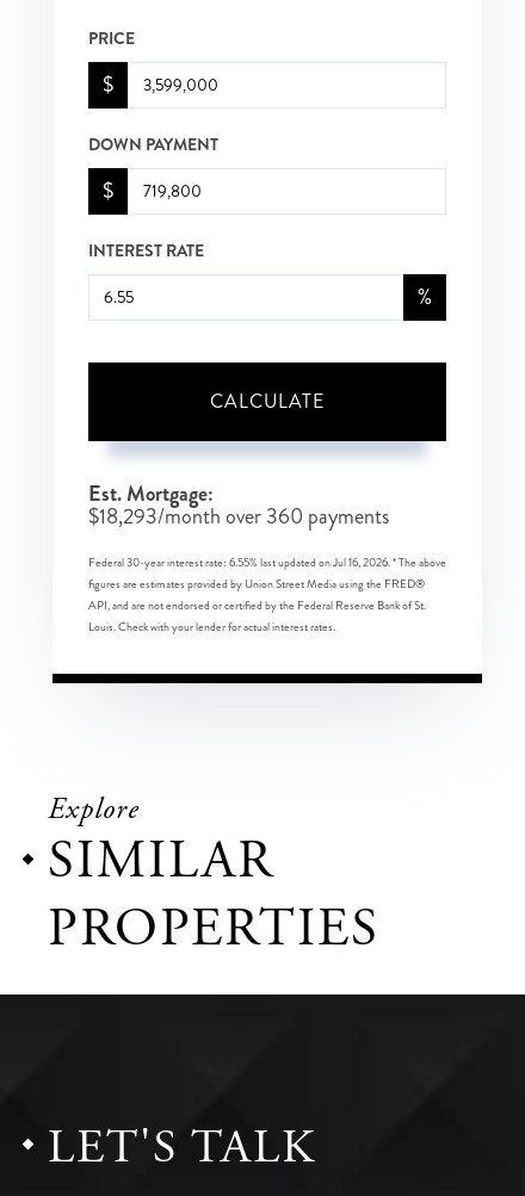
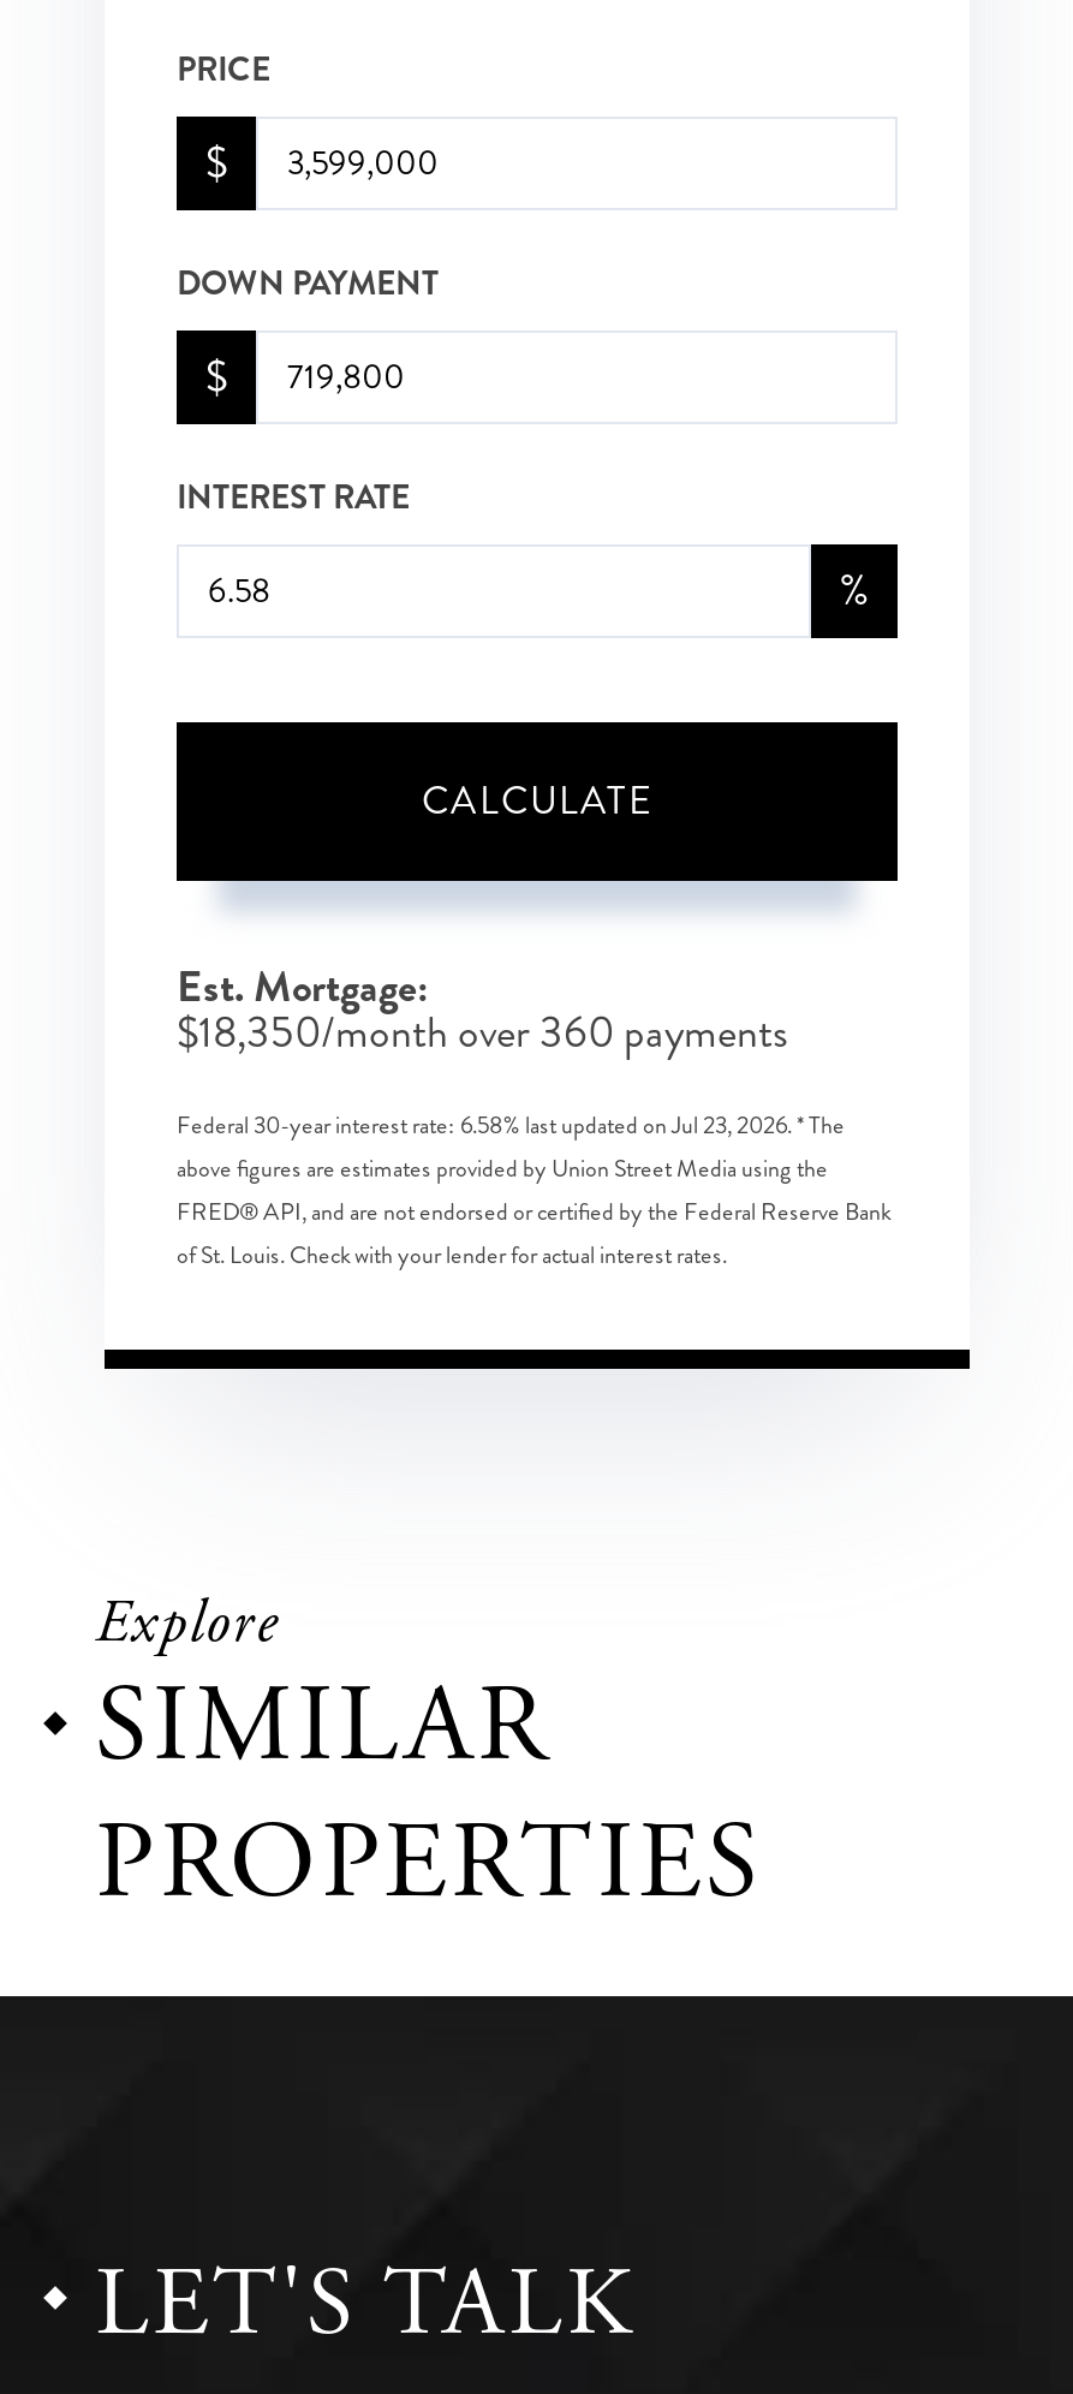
- $18,293/month over 360 payments
+ $18,350/month over 360 payments

- Federal 30-year interest rate: 6.55% last updated on Jul 16, 2026. * The above
- figures are estimates provided by Union Street Media using the FRED®
- API, and are not endorsed or certified by the Federal Reserve Bank of St.
- Louis. Check with your lender for actual interest rates.
+ Federal 30-year interest rate: 6.58% last updated on Jul 23, 2026. * The
+ above figures are estimates provided by Union Street Media using the
+ FRED® API, and are not endorsed or certified by the Federal Reserve Bank
+ of St. Louis. Check with your lender for actual interest rates.
